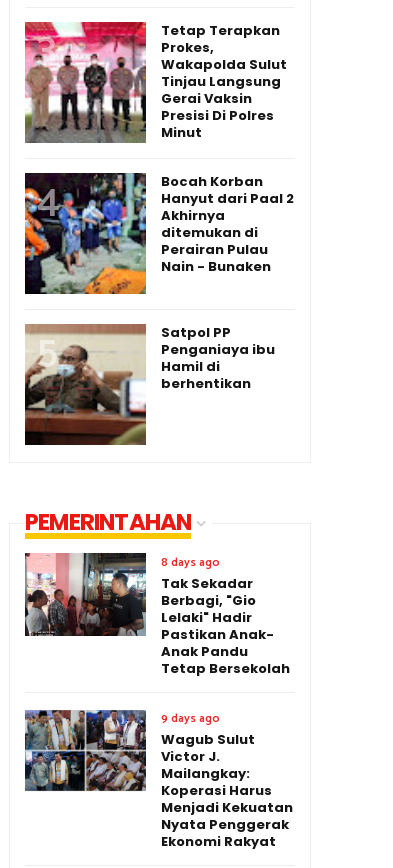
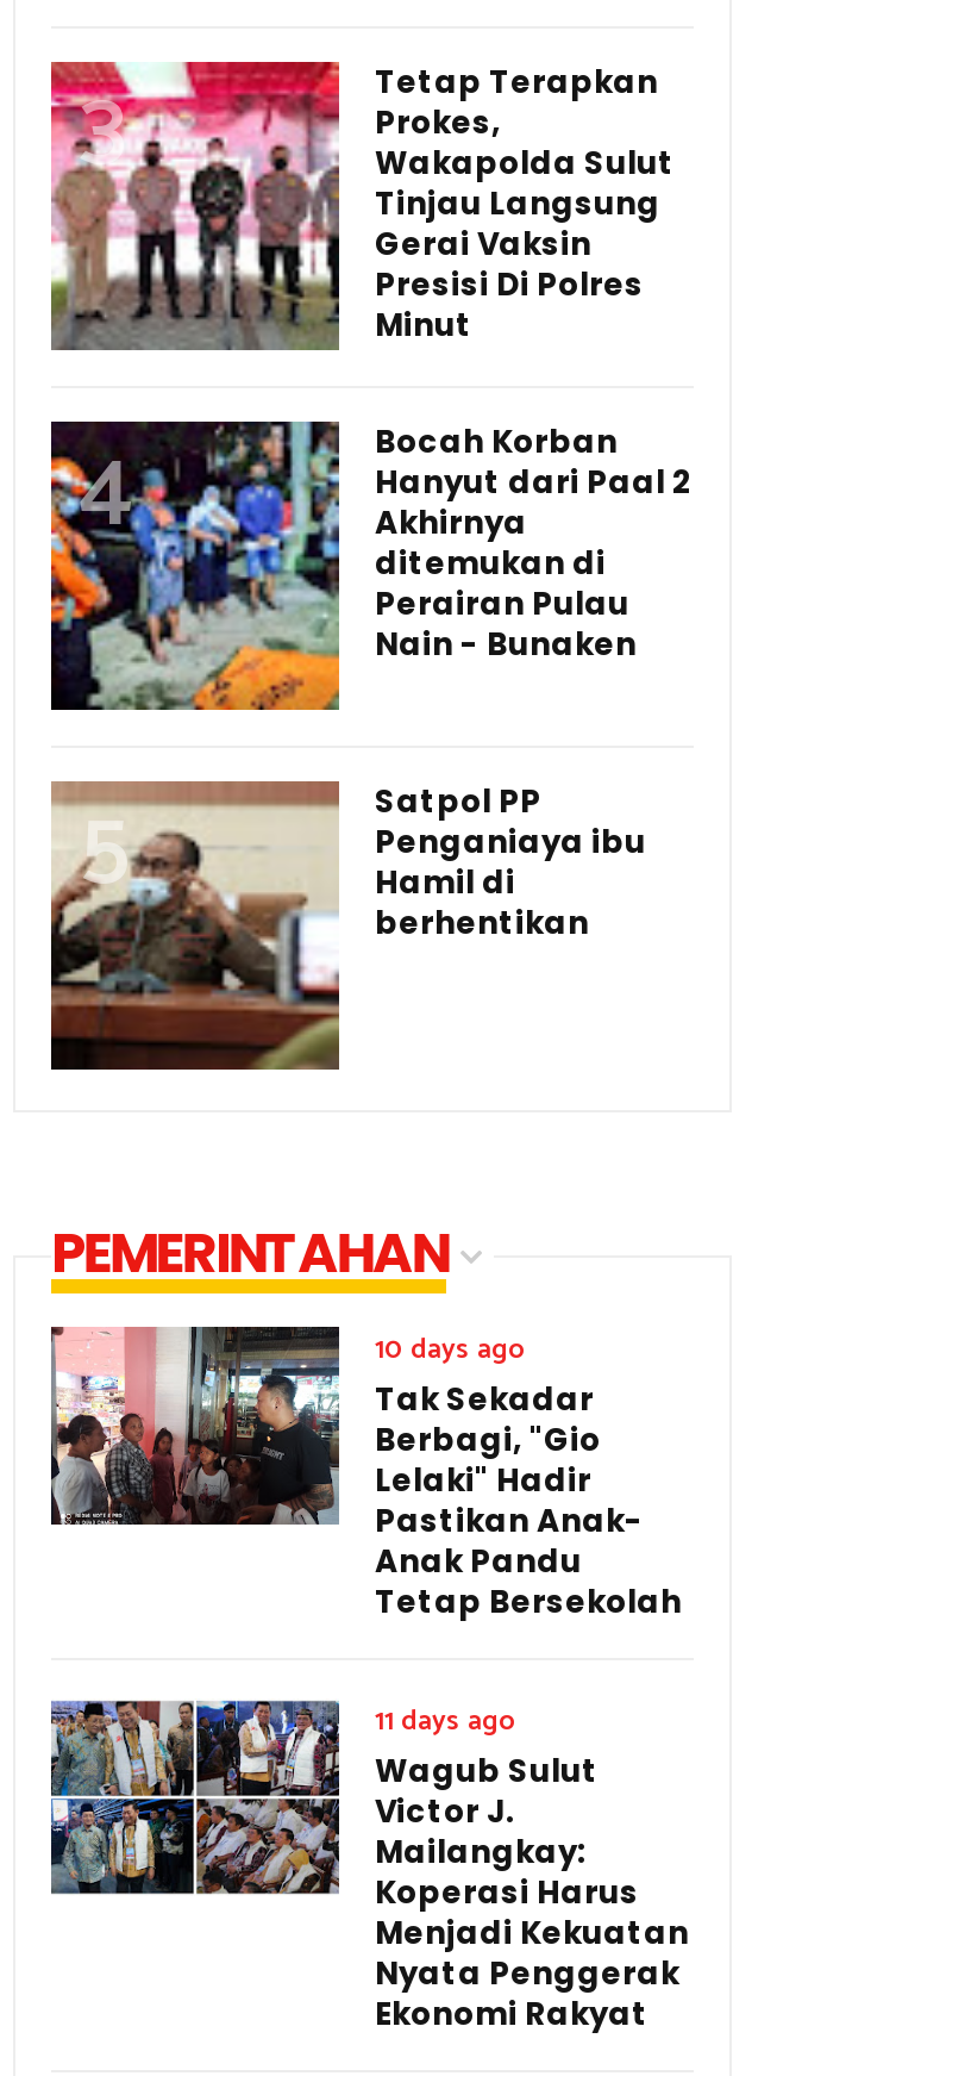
- 8 days ago
+ 10 days ago

- 9 days ago
+ 11 days ago
